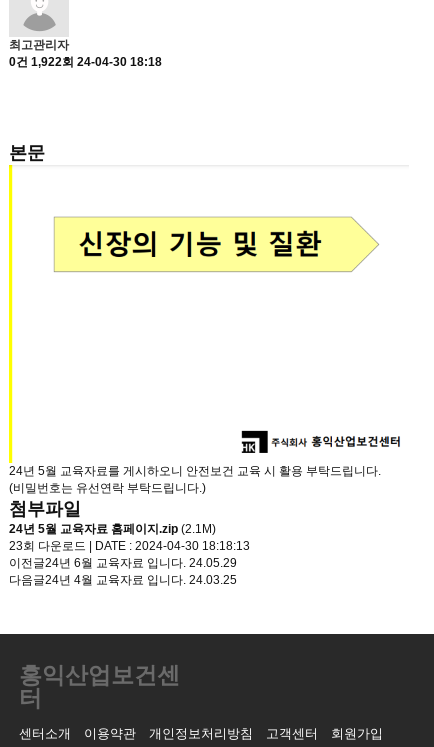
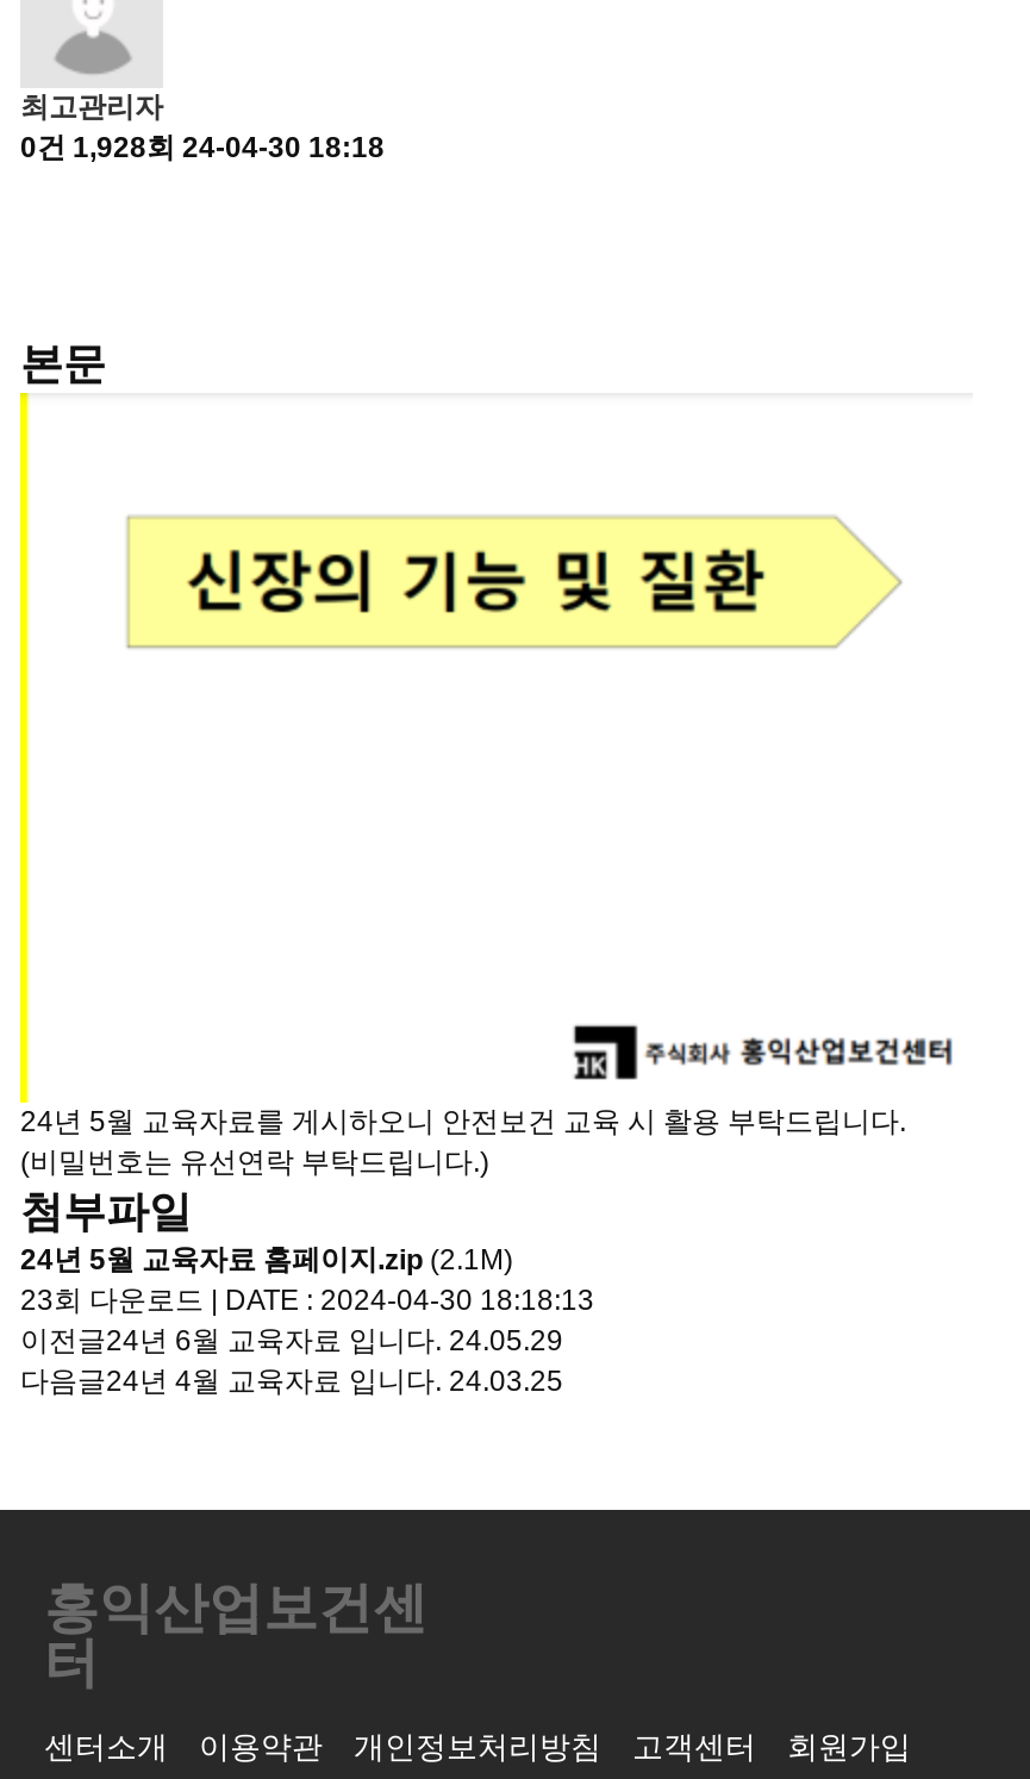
- 0건 1,922회 24-04-30 18:18
+ 0건 1,928회 24-04-30 18:18
